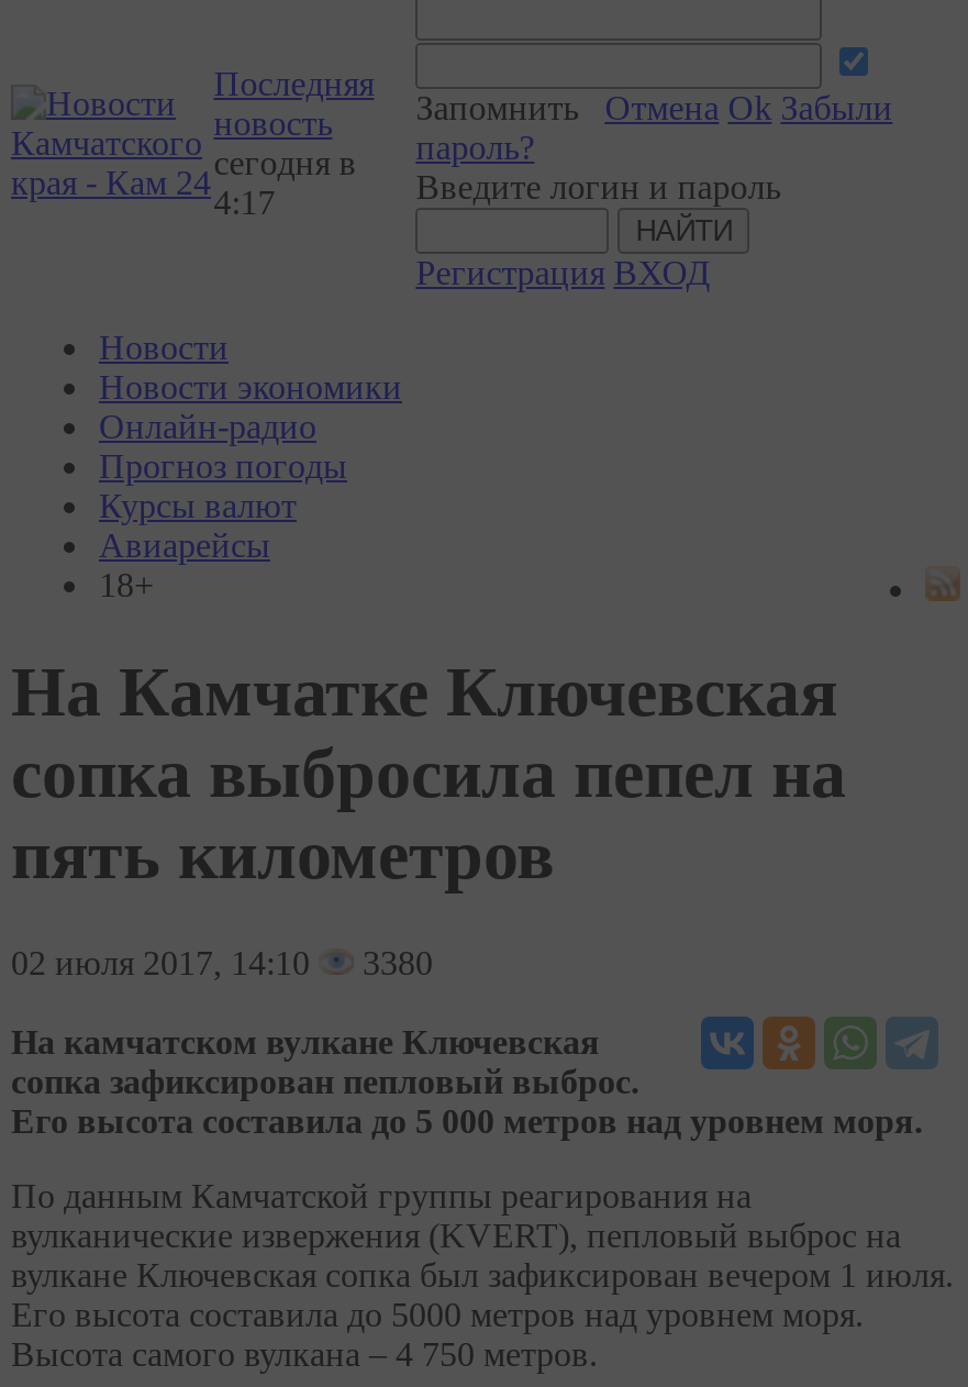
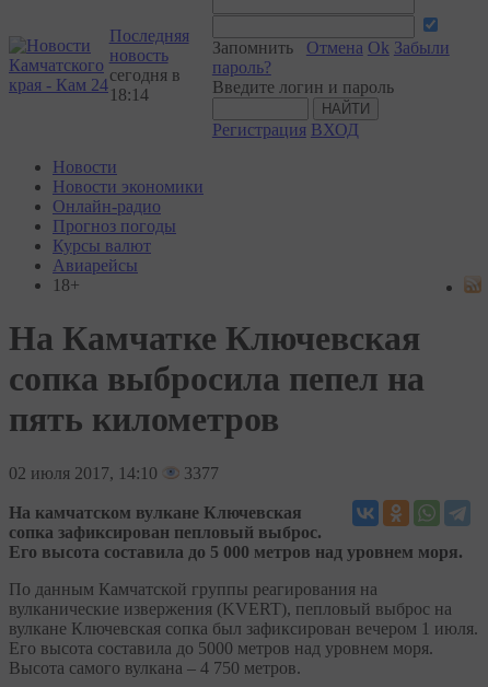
- 4:17
+ 18:14

- 02 июля 2017, 14:10 3380
+ 02 июля 2017, 14:10 3377
